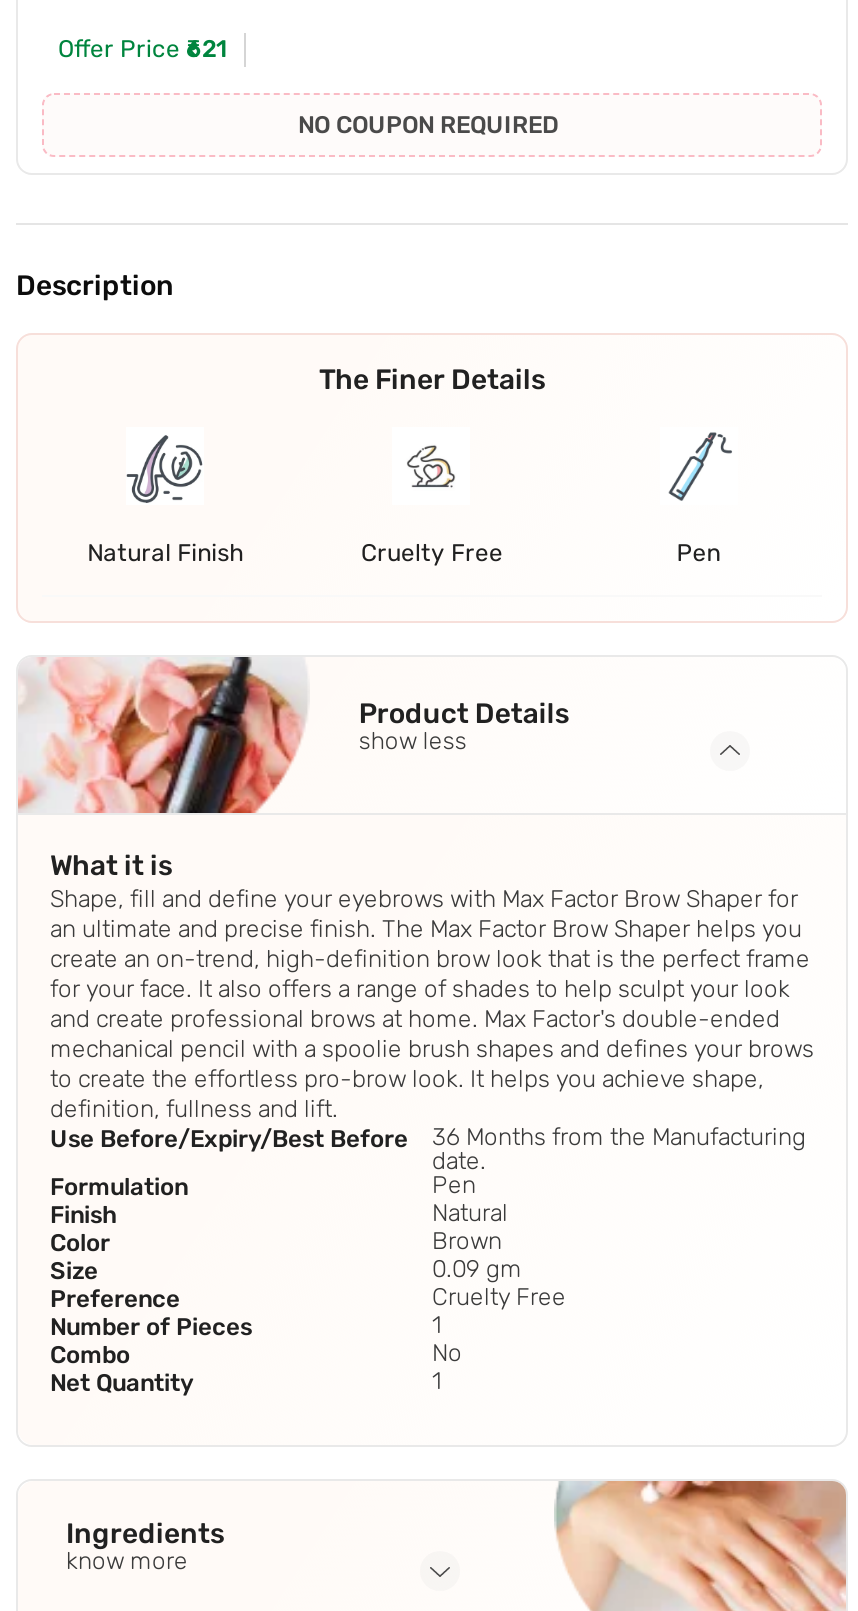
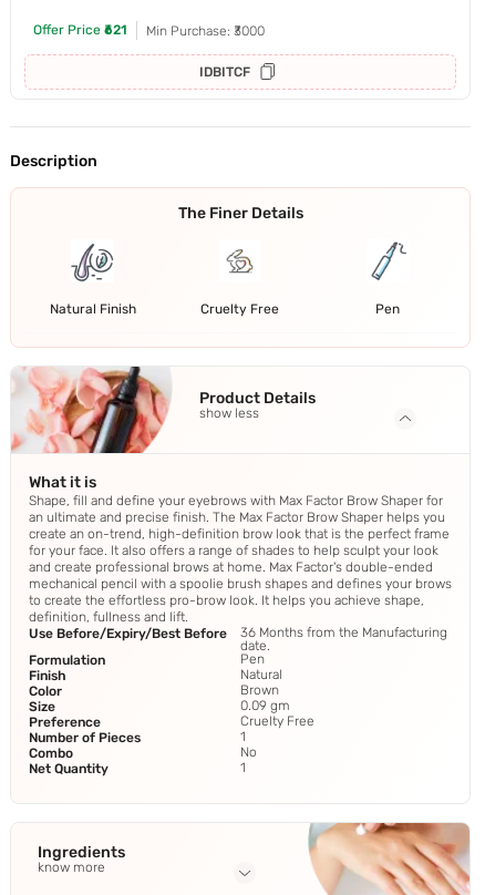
- NO COUPON REQUIRED
+ Min Purchase: ₹3000
+ IDBITCF
